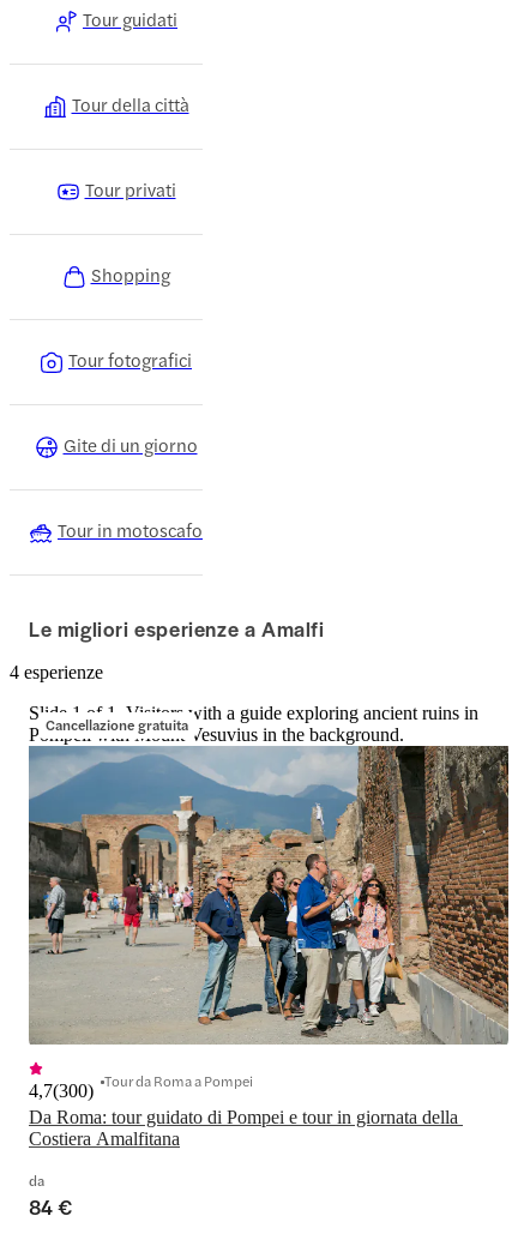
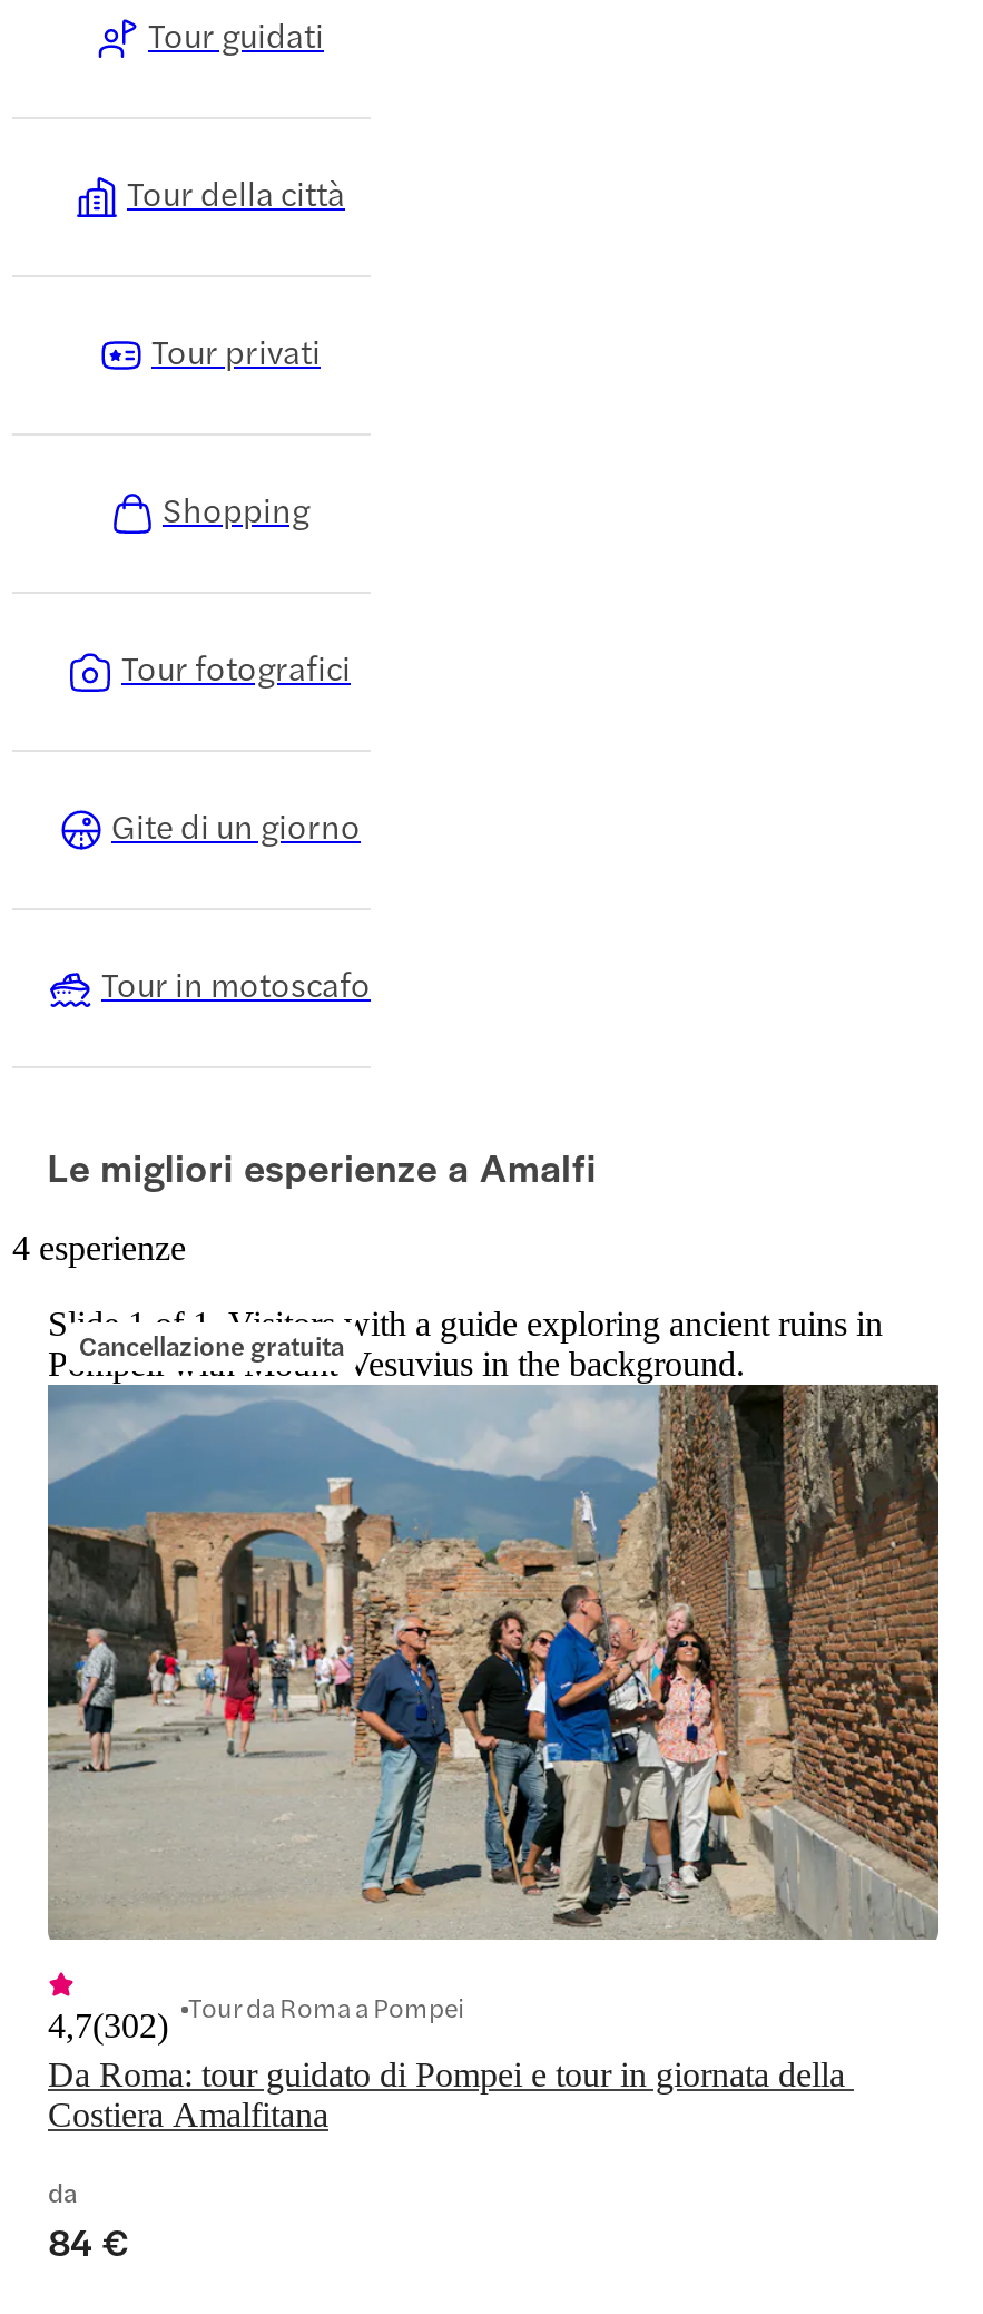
- 4,7(300) Tour da Roma a Pompei
+ 4,7(302) Tour da Roma a Pompei
